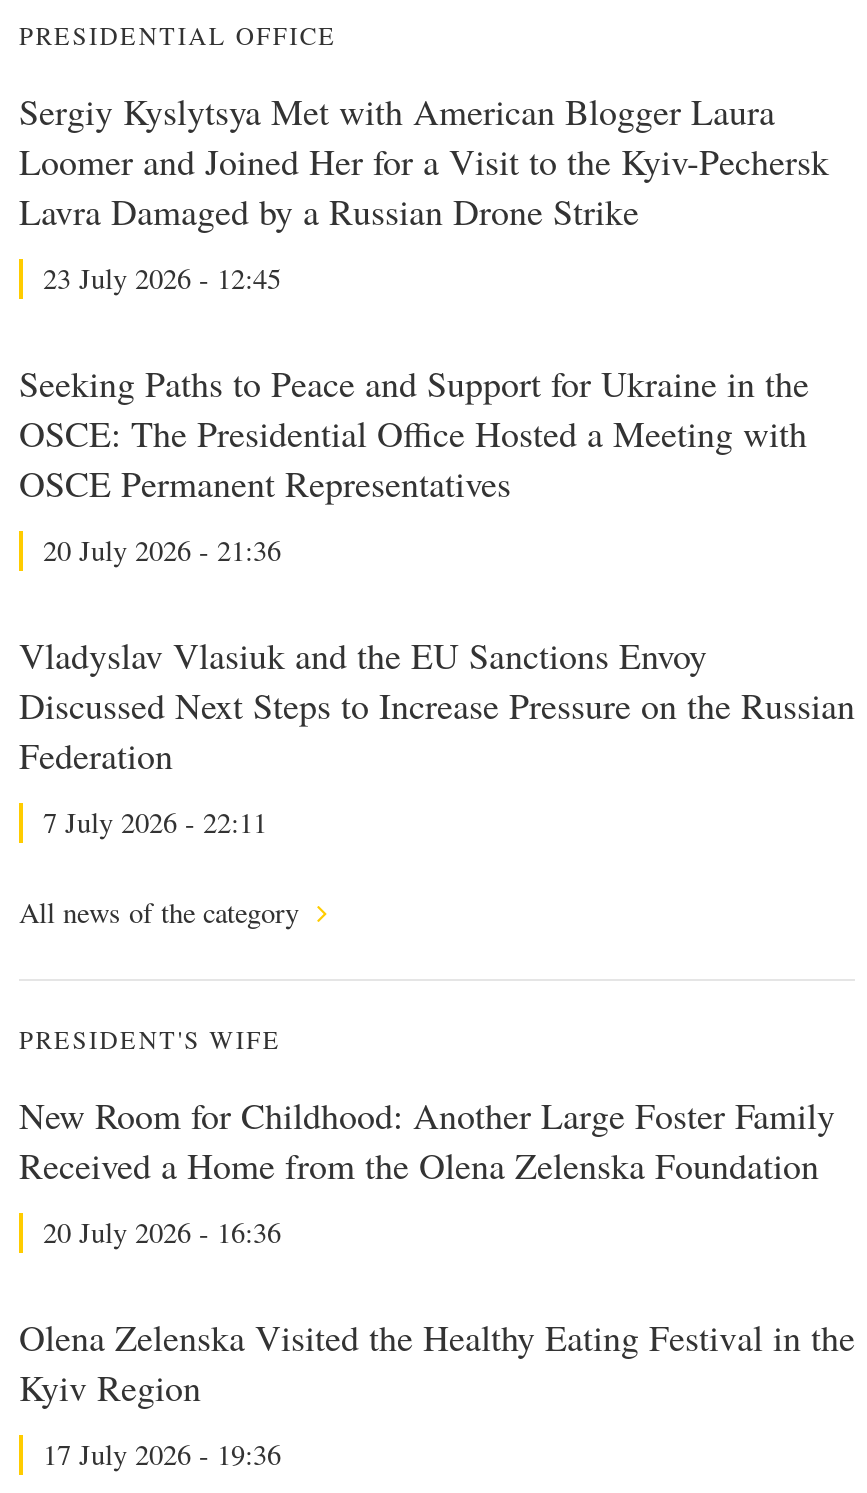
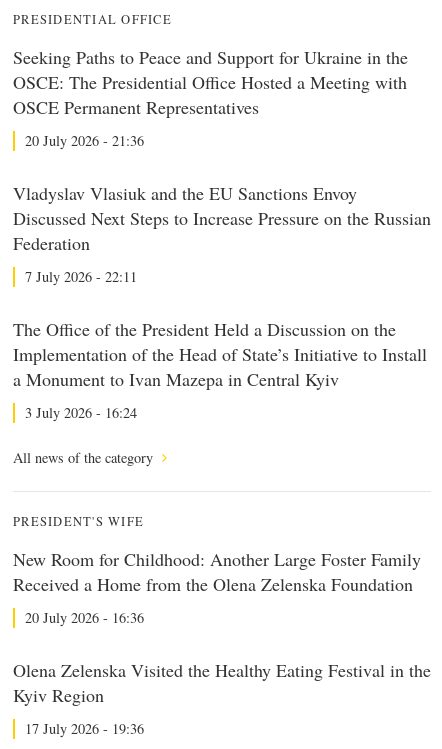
- Sergiy Kyslytsya Met with American Blogger Laura
- Loomer and Joined Her for a Visit to the Kyiv-Pechersk
- Lavra Damaged by a Russian Drone Strike
- 23 July 2026 - 12:45

moved up: Seeking Paths to Peace and Support for Ukraine in the | OSCE: The Presidential Office Hosted a Meeting with | OSCE Permanent Representatives | 20 July 2026 - 21:36 | Vladyslav Vlasiuk and the EU Sanctions Envoy | Discussed Next Steps to Increase Pressure on the Russian | Federation | 7 July 2026 - 22:11

+ The Office of the President Held a Discussion on the
+ Implementation of the Head of State’s Initiative to Install
+ a Monument to Ivan Mazepa in Central Kyiv
+ 3 July 2026 - 16:24
